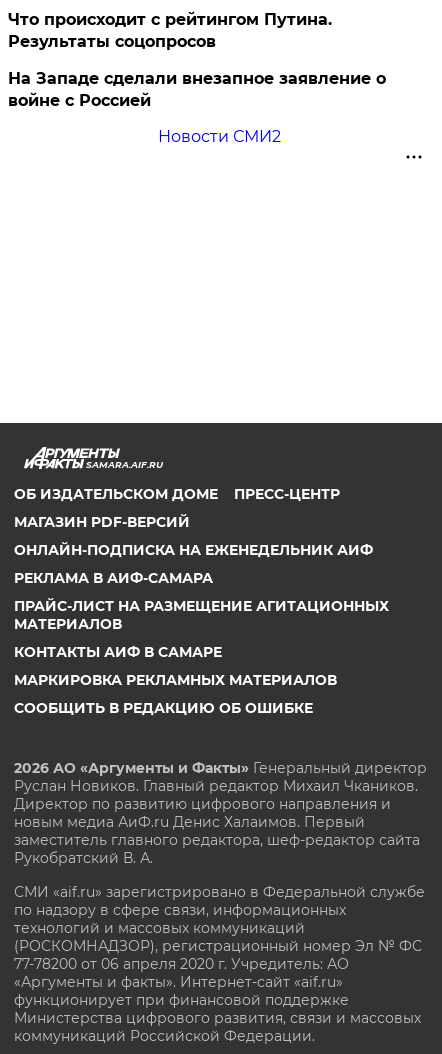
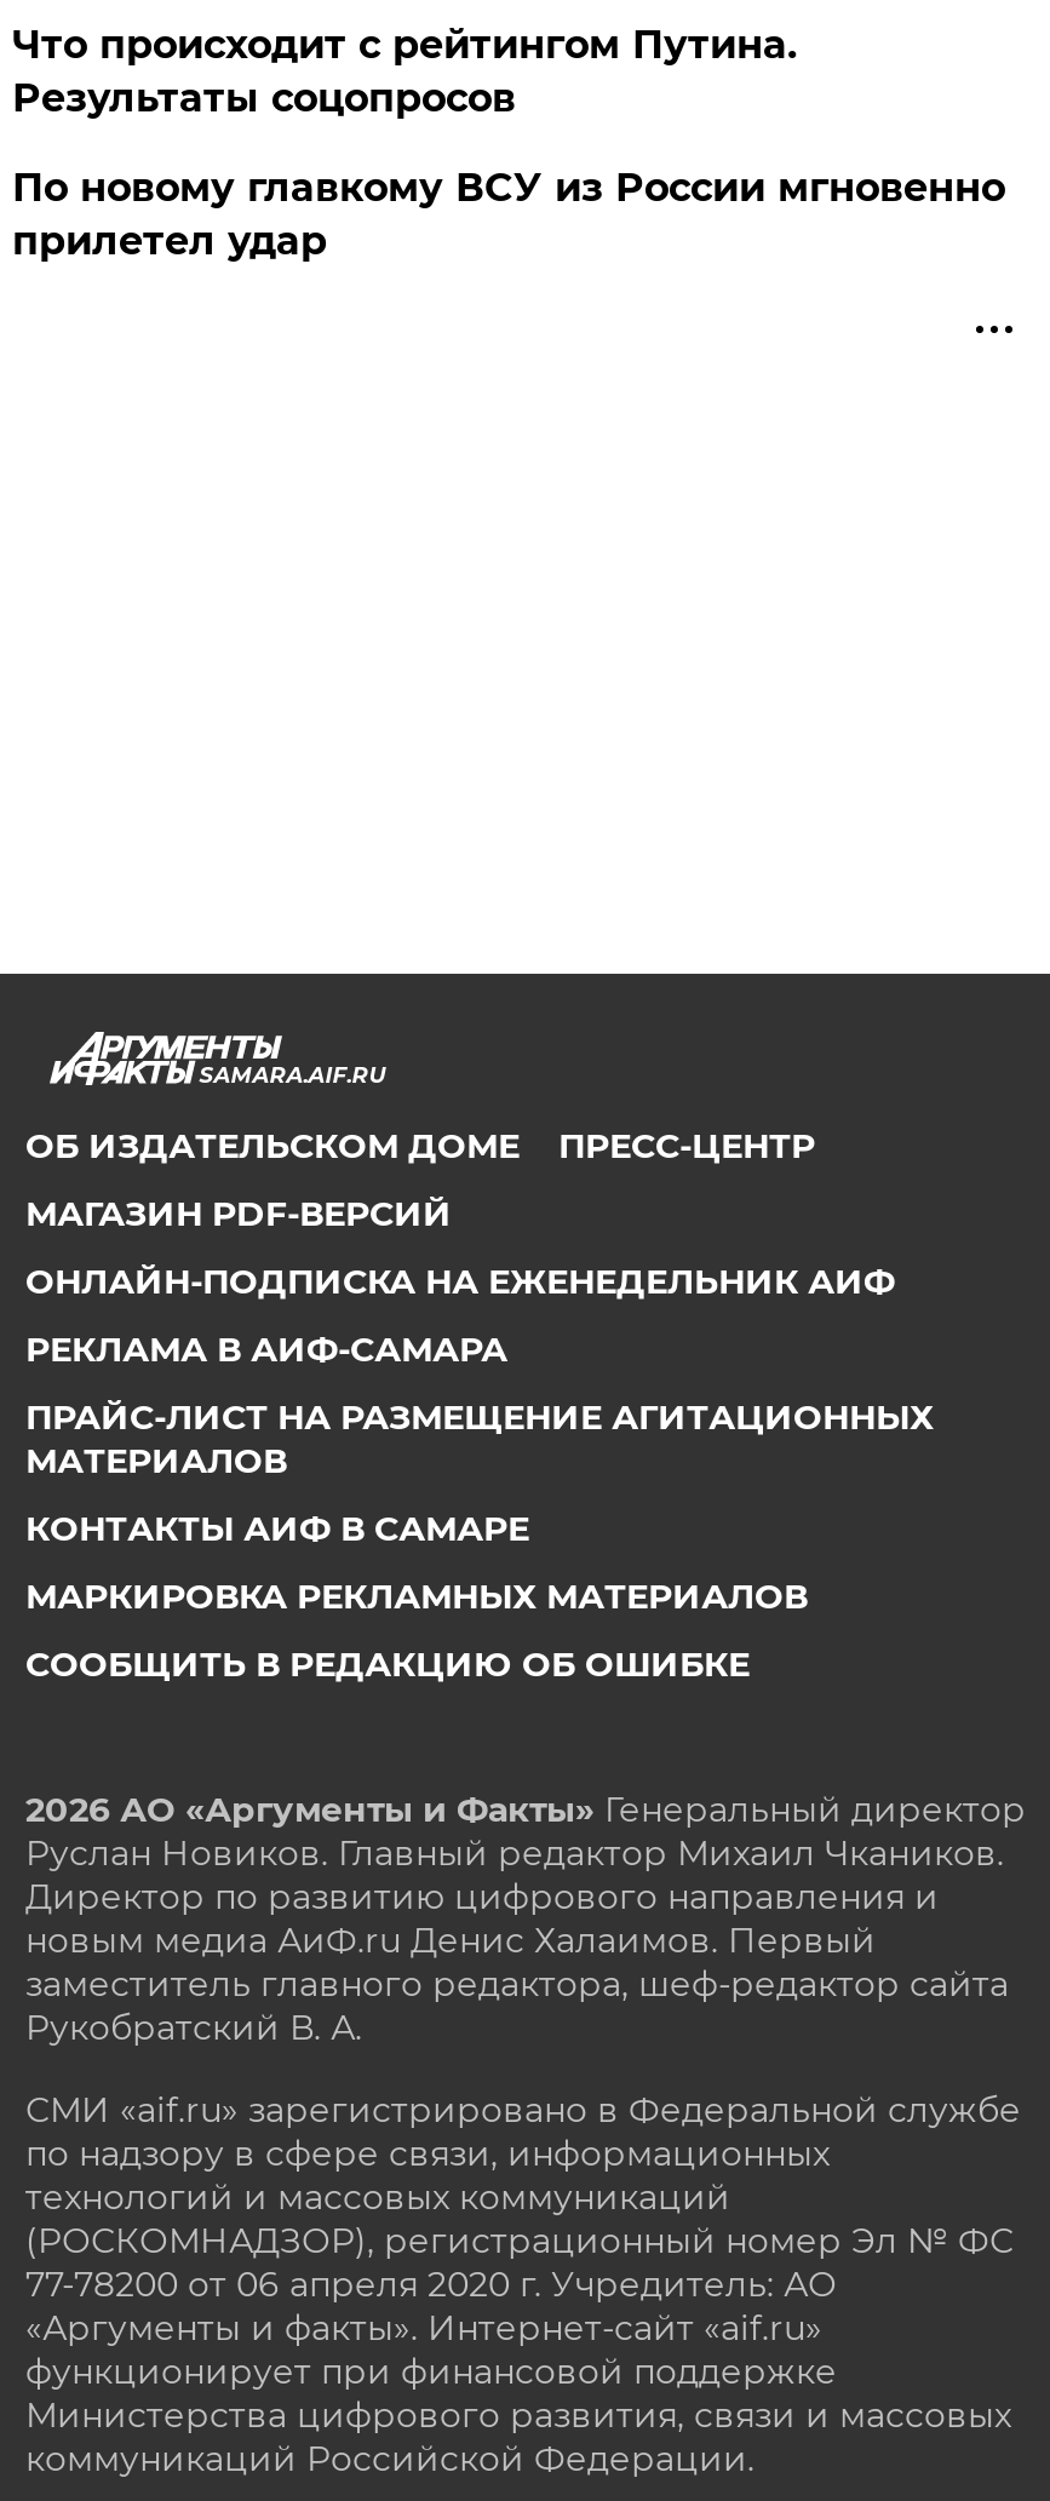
- На Западе сделали внезапное заявление о
- войне с Россией
- Новости СМИ2
+ По новому главкому ВСУ из России мгновенно
+ прилетел удар
